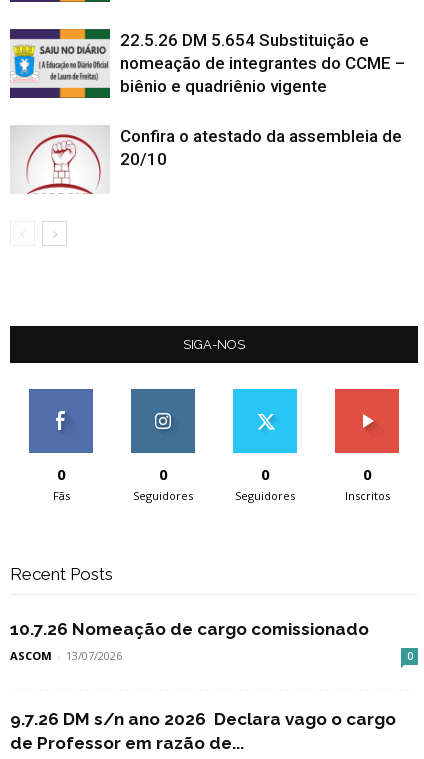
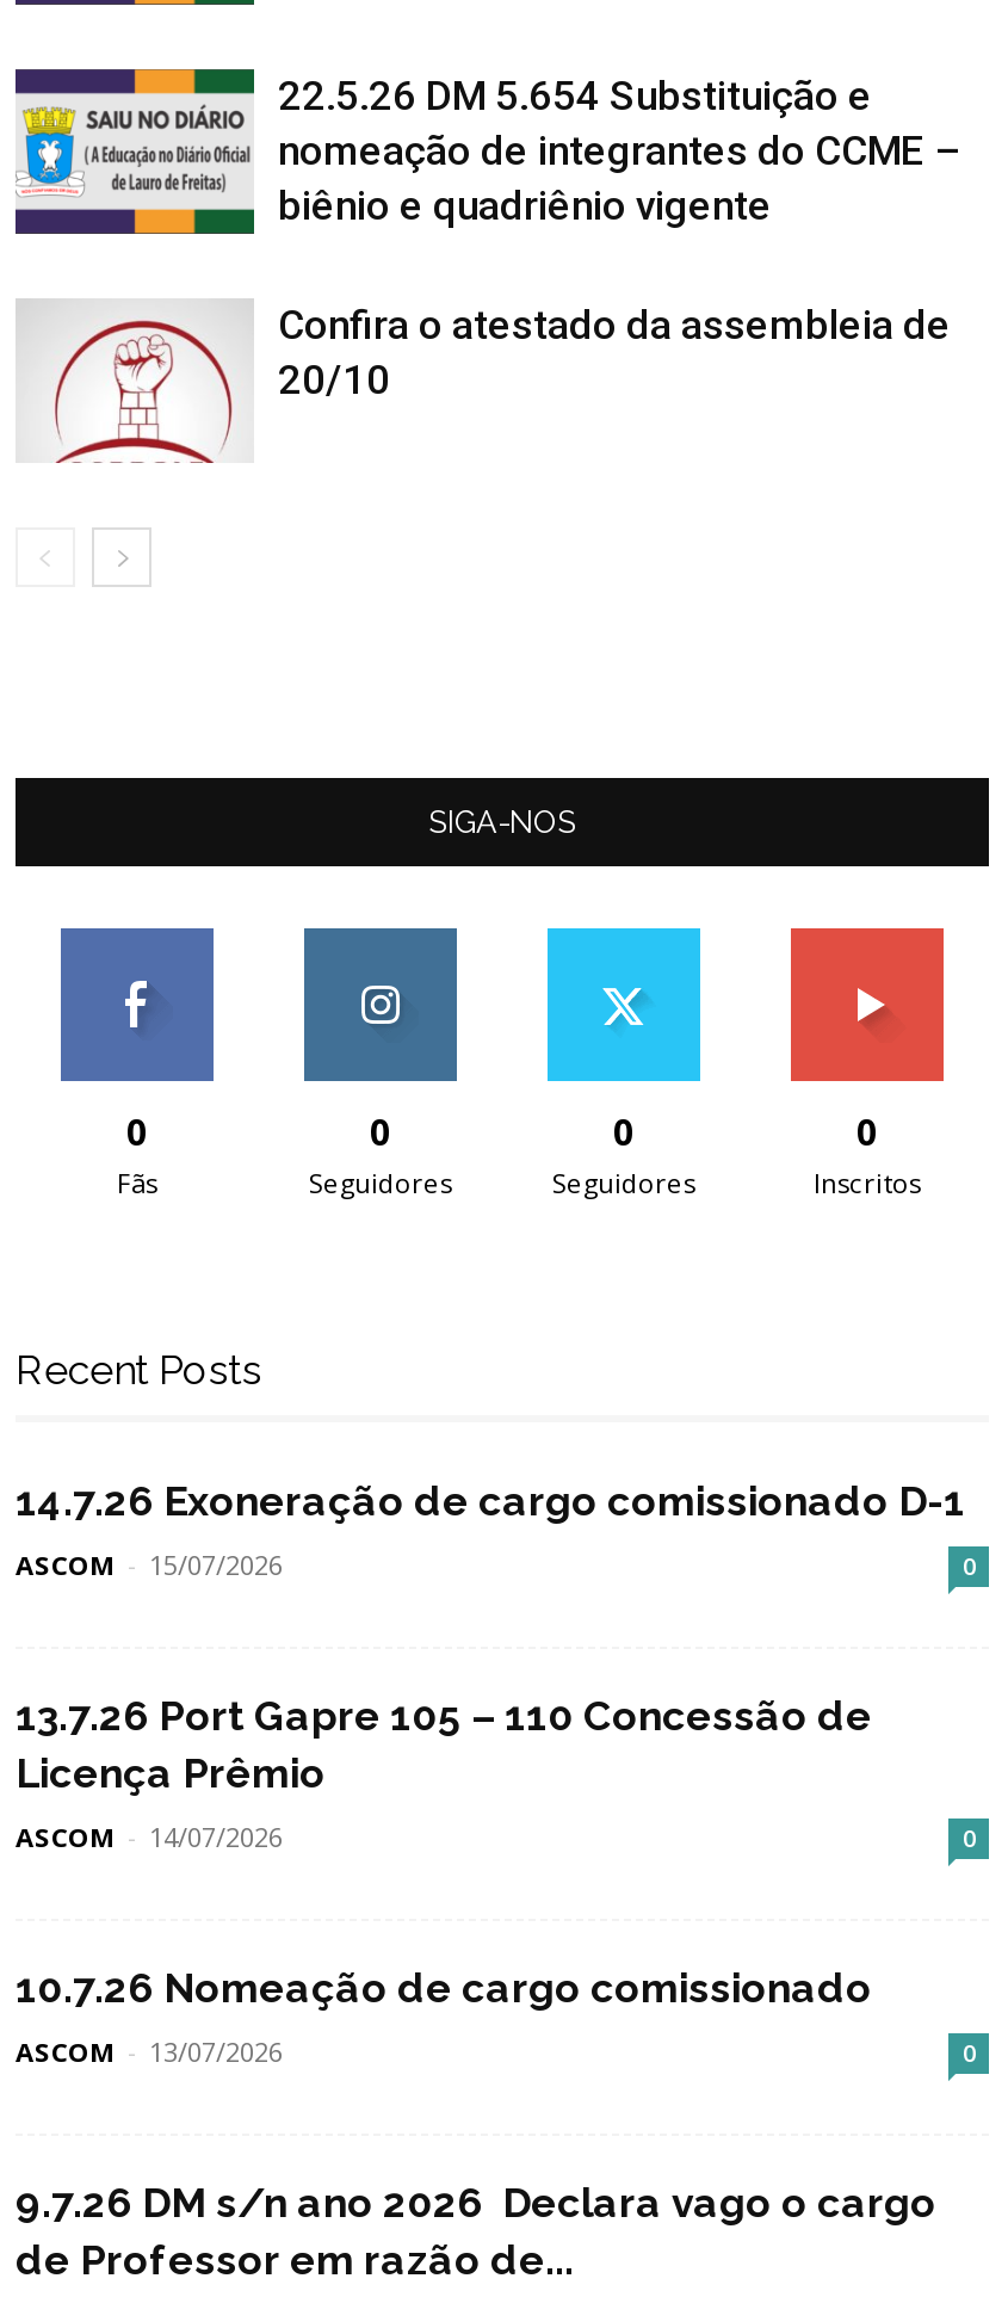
+ 14.7.26 Exoneração de cargo comissionado D-1
+ ASCOM - 15/07/2026
+ 0
+ 13.7.26 Port Gapre 105 – 110 Concessão de
+ Licença Prêmio
+ ASCOM - 14/07/2026
+ 0
